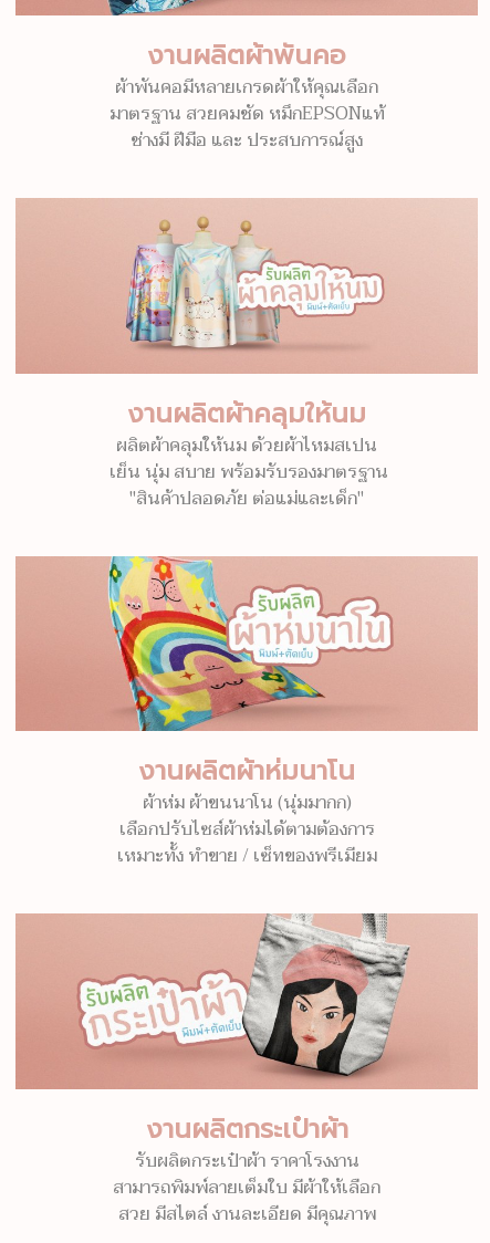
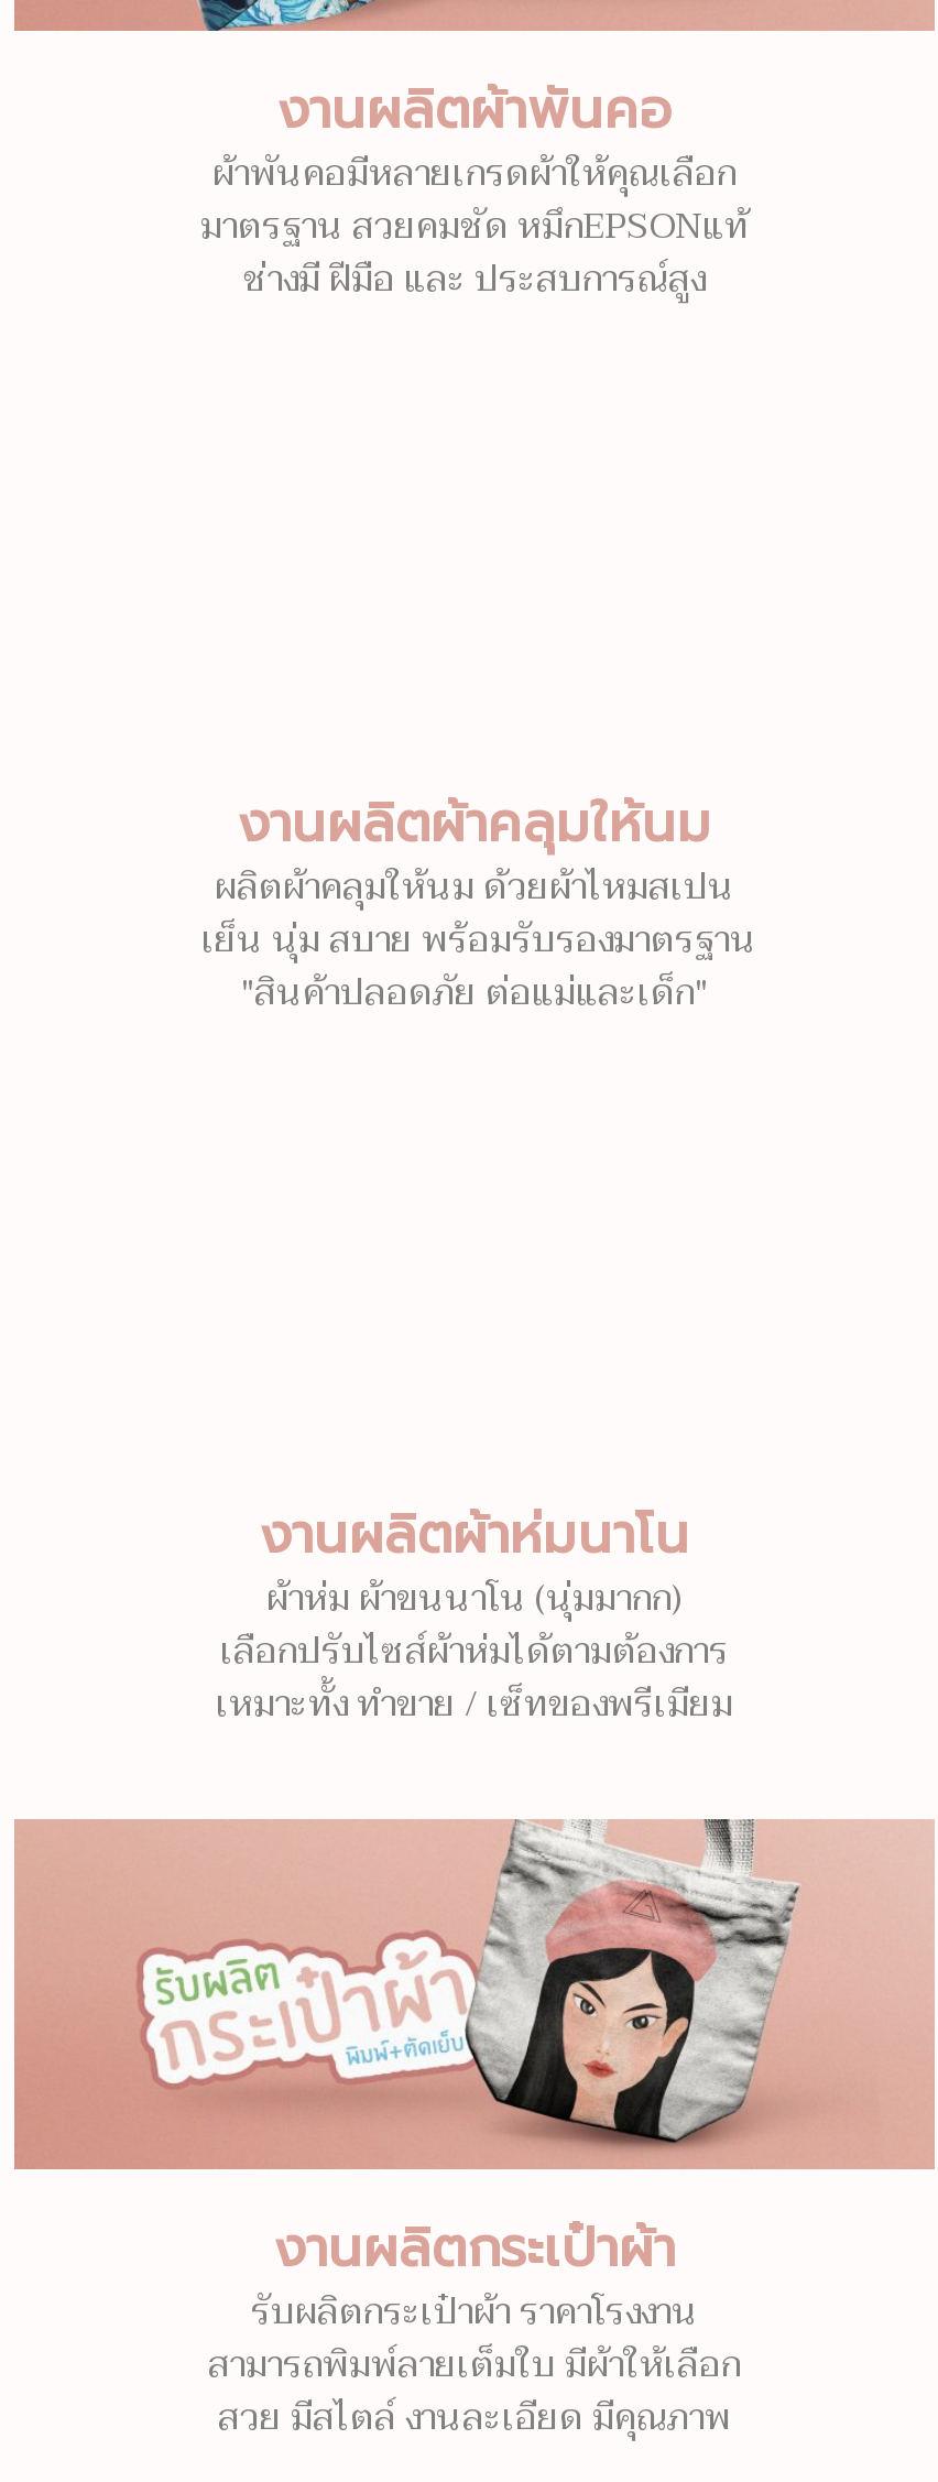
- [image]

- [image]
